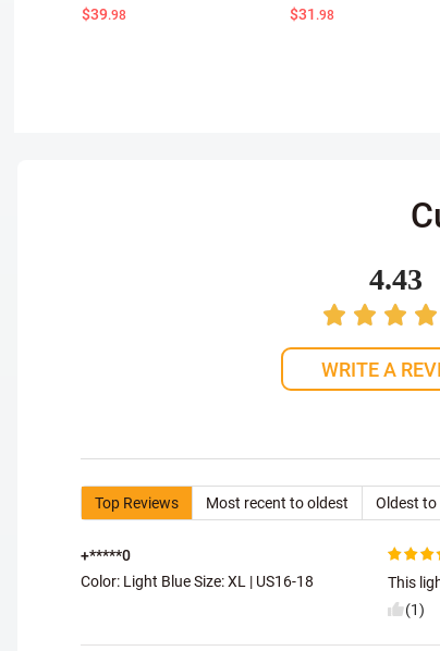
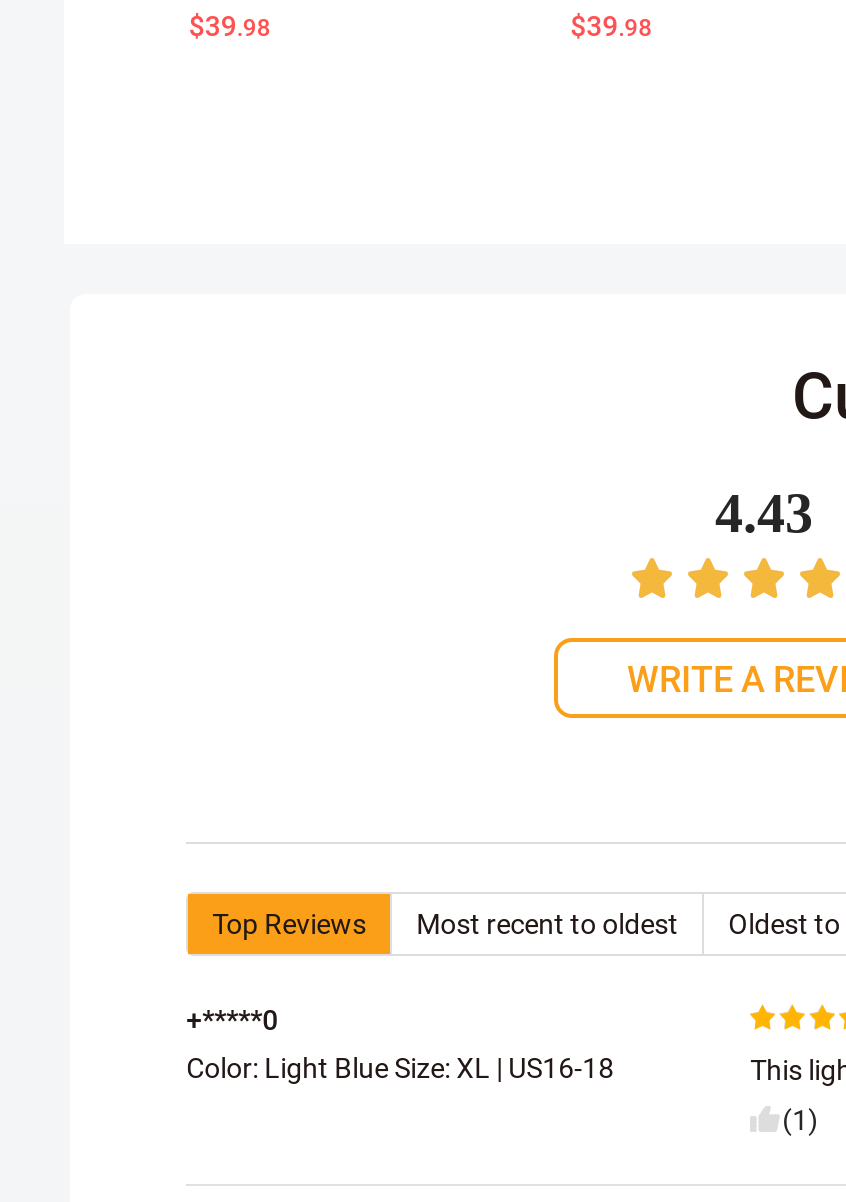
- $31.98
+ $39.98
